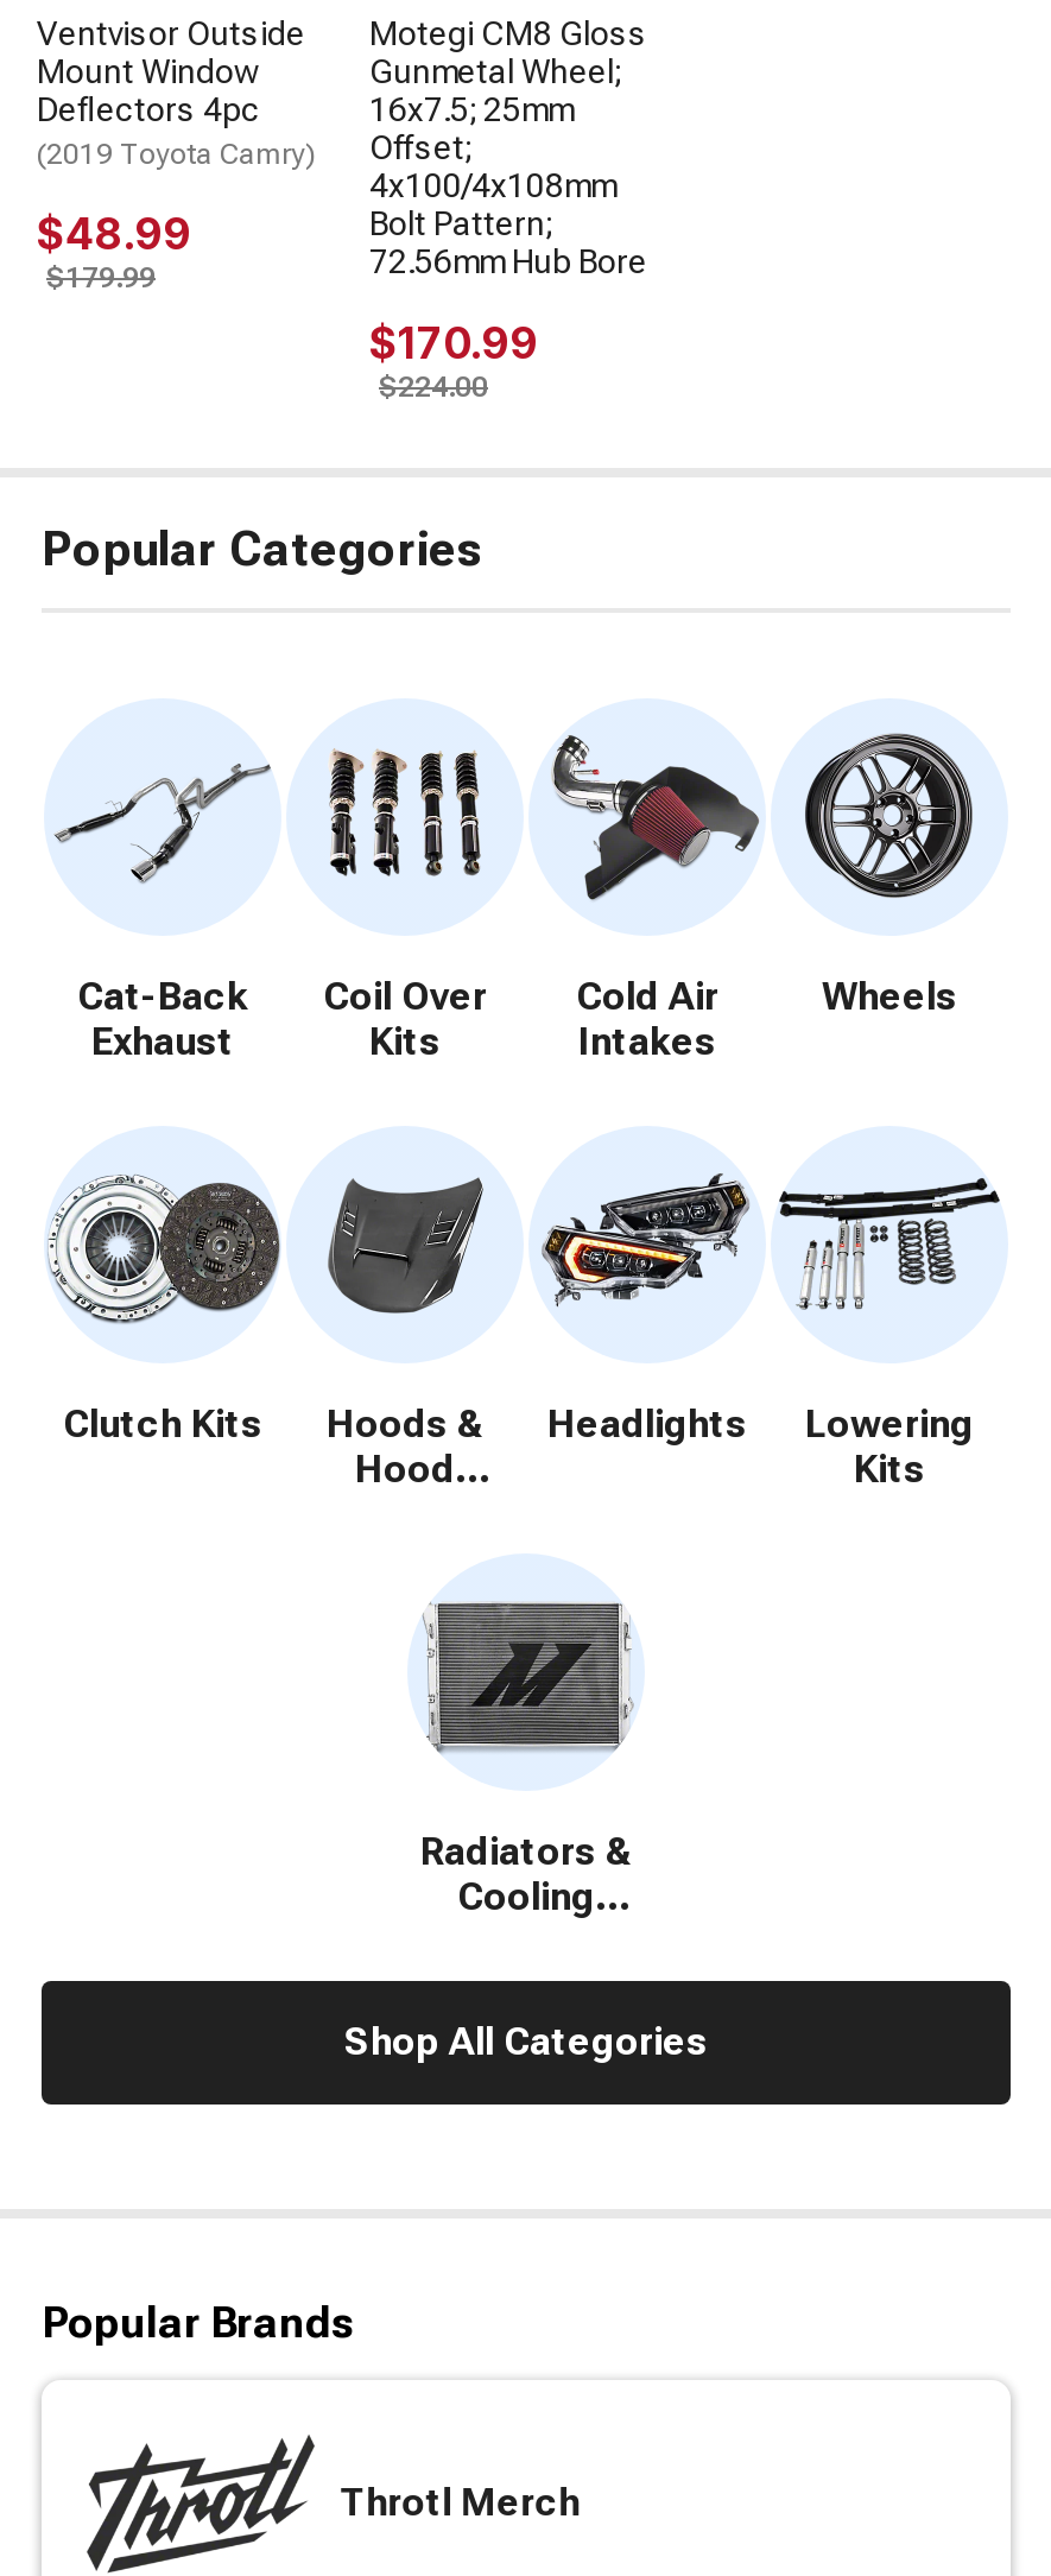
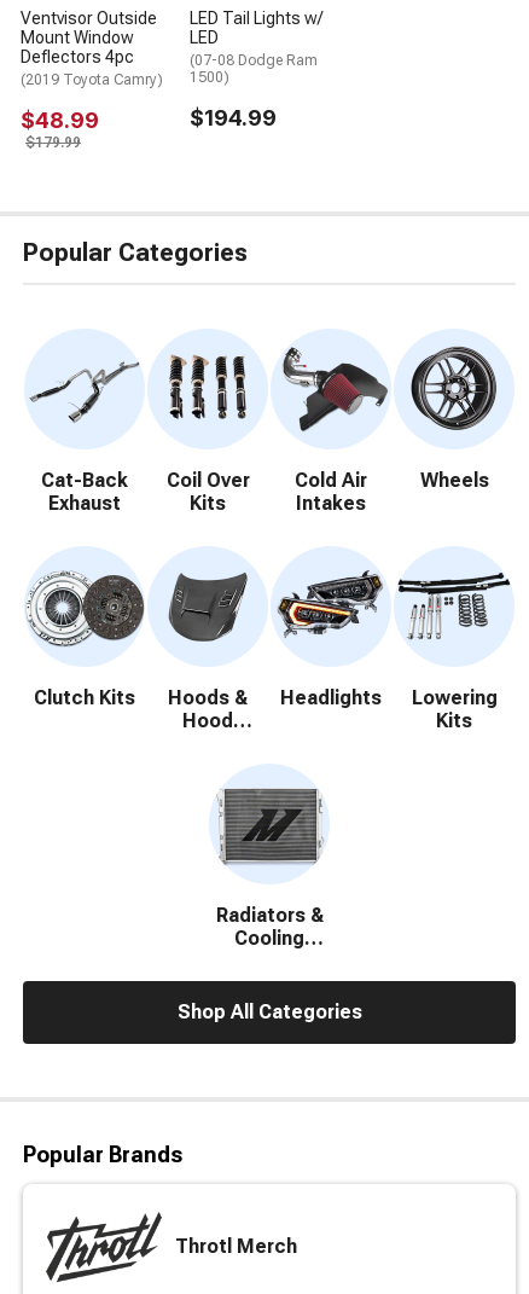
- Motegi CM8 Gloss
- Gunmetal Wheel;
- 16x7.5; 25mm
- Offset;
- 4x100/4x108mm
- Bolt Pattern;
- 72.56mm Hub Bore
+ LED Tail Lights w/
+ LED
+ (07-08 Dodge Ram
+ 1500)

- $170.99
- $224.00
+ $194.99
